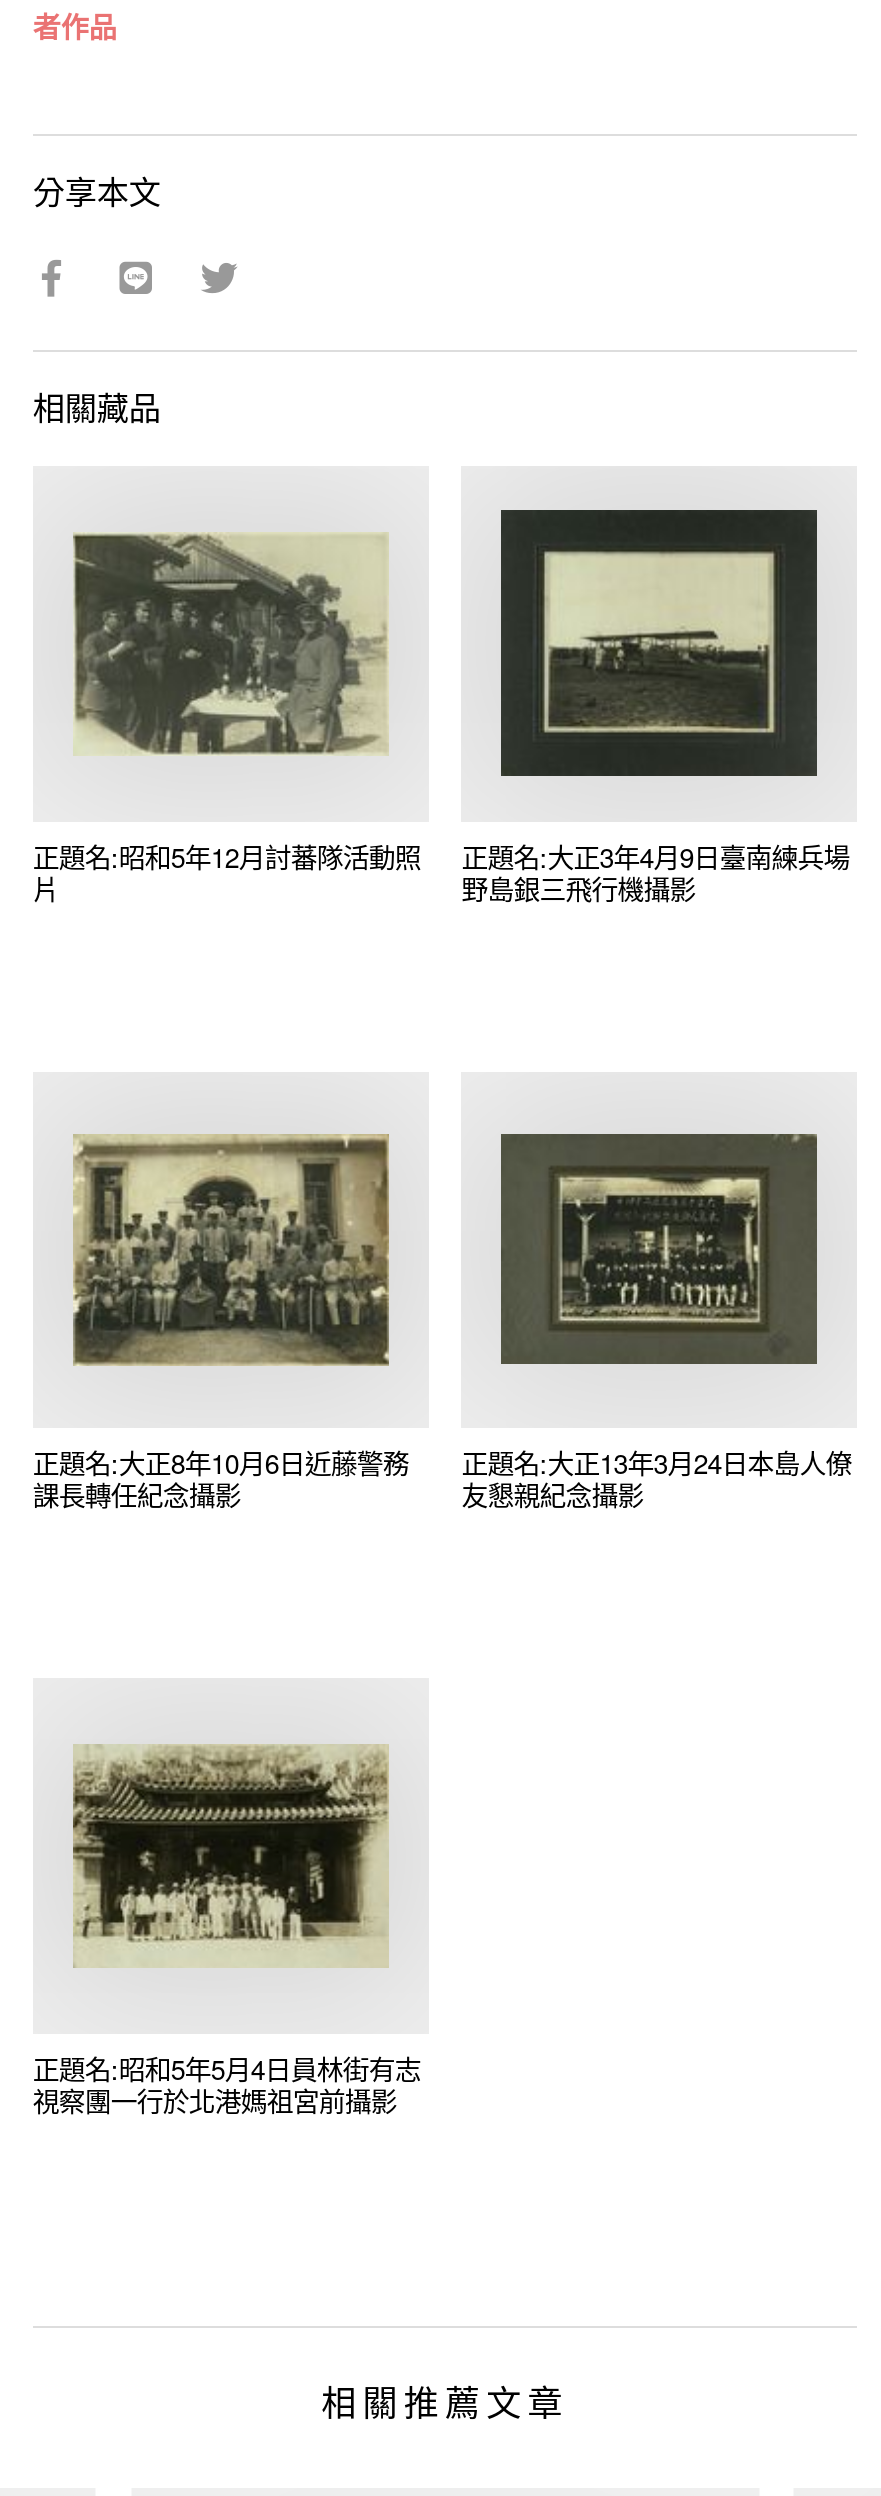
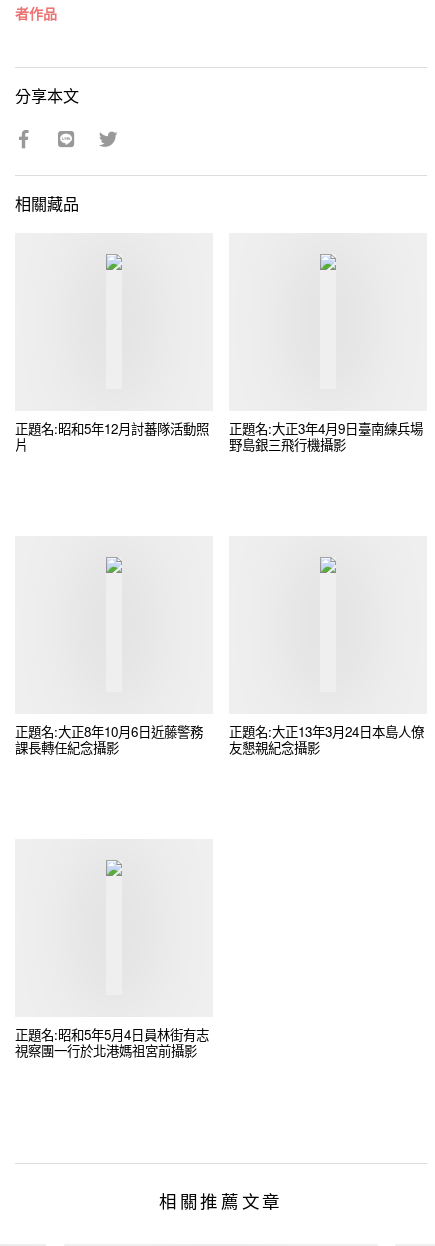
- [image]

- [image]

- [image]

- [image]

- [image]
